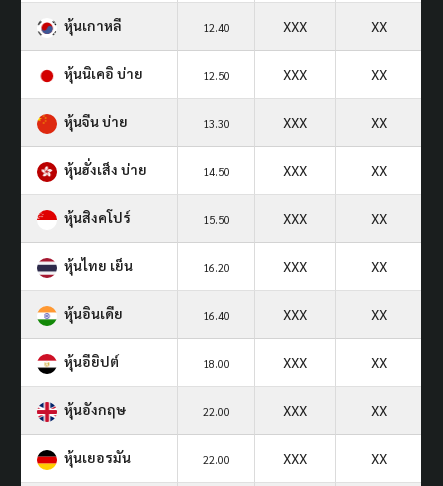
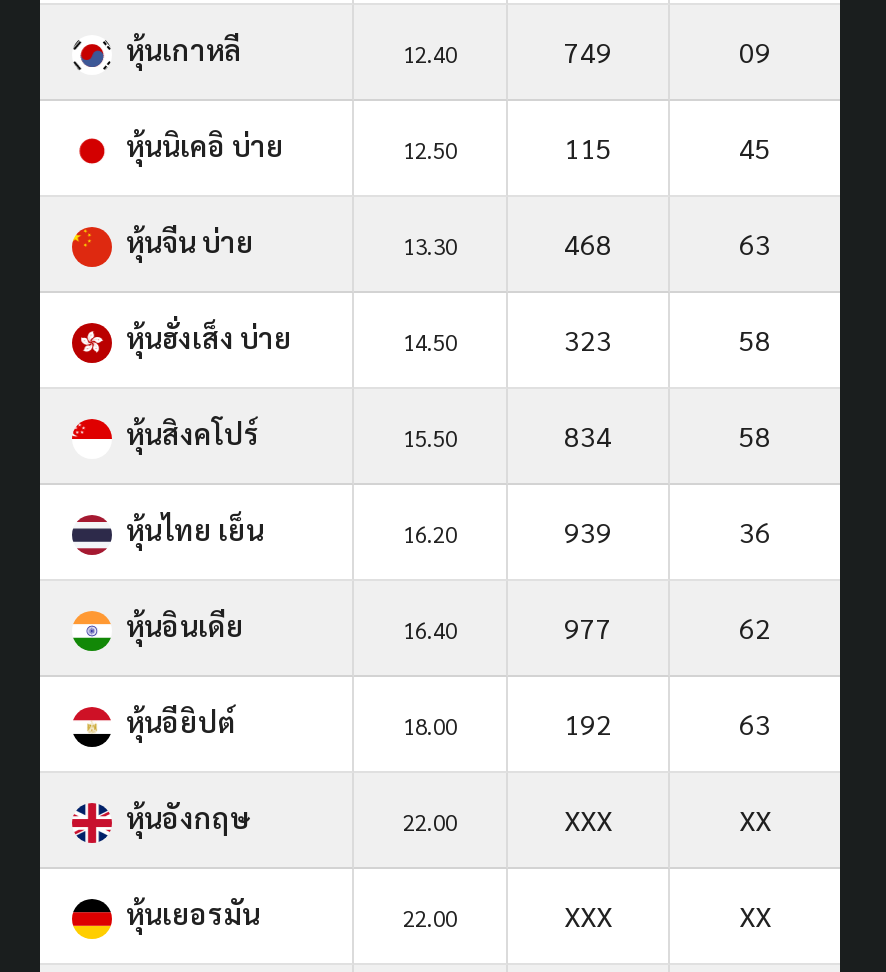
- XXX
- XX
+ 749
+ 09

- XXX
- XX
+ 115
+ 45

- XXX
- XX
+ 468
+ 63

- XXX
- XX
+ 323
+ 58

- XXX
- XX
+ 834
+ 58

- XXX
- XX
+ 939
+ 36

- XXX
- XX
+ 977
+ 62

- XXX
- XX
+ 192
+ 63
